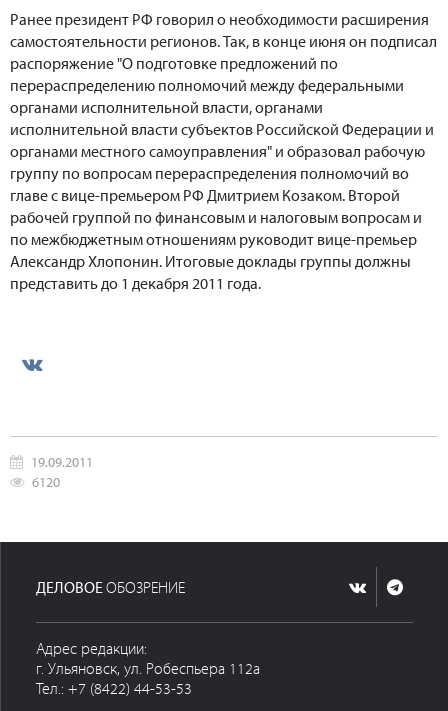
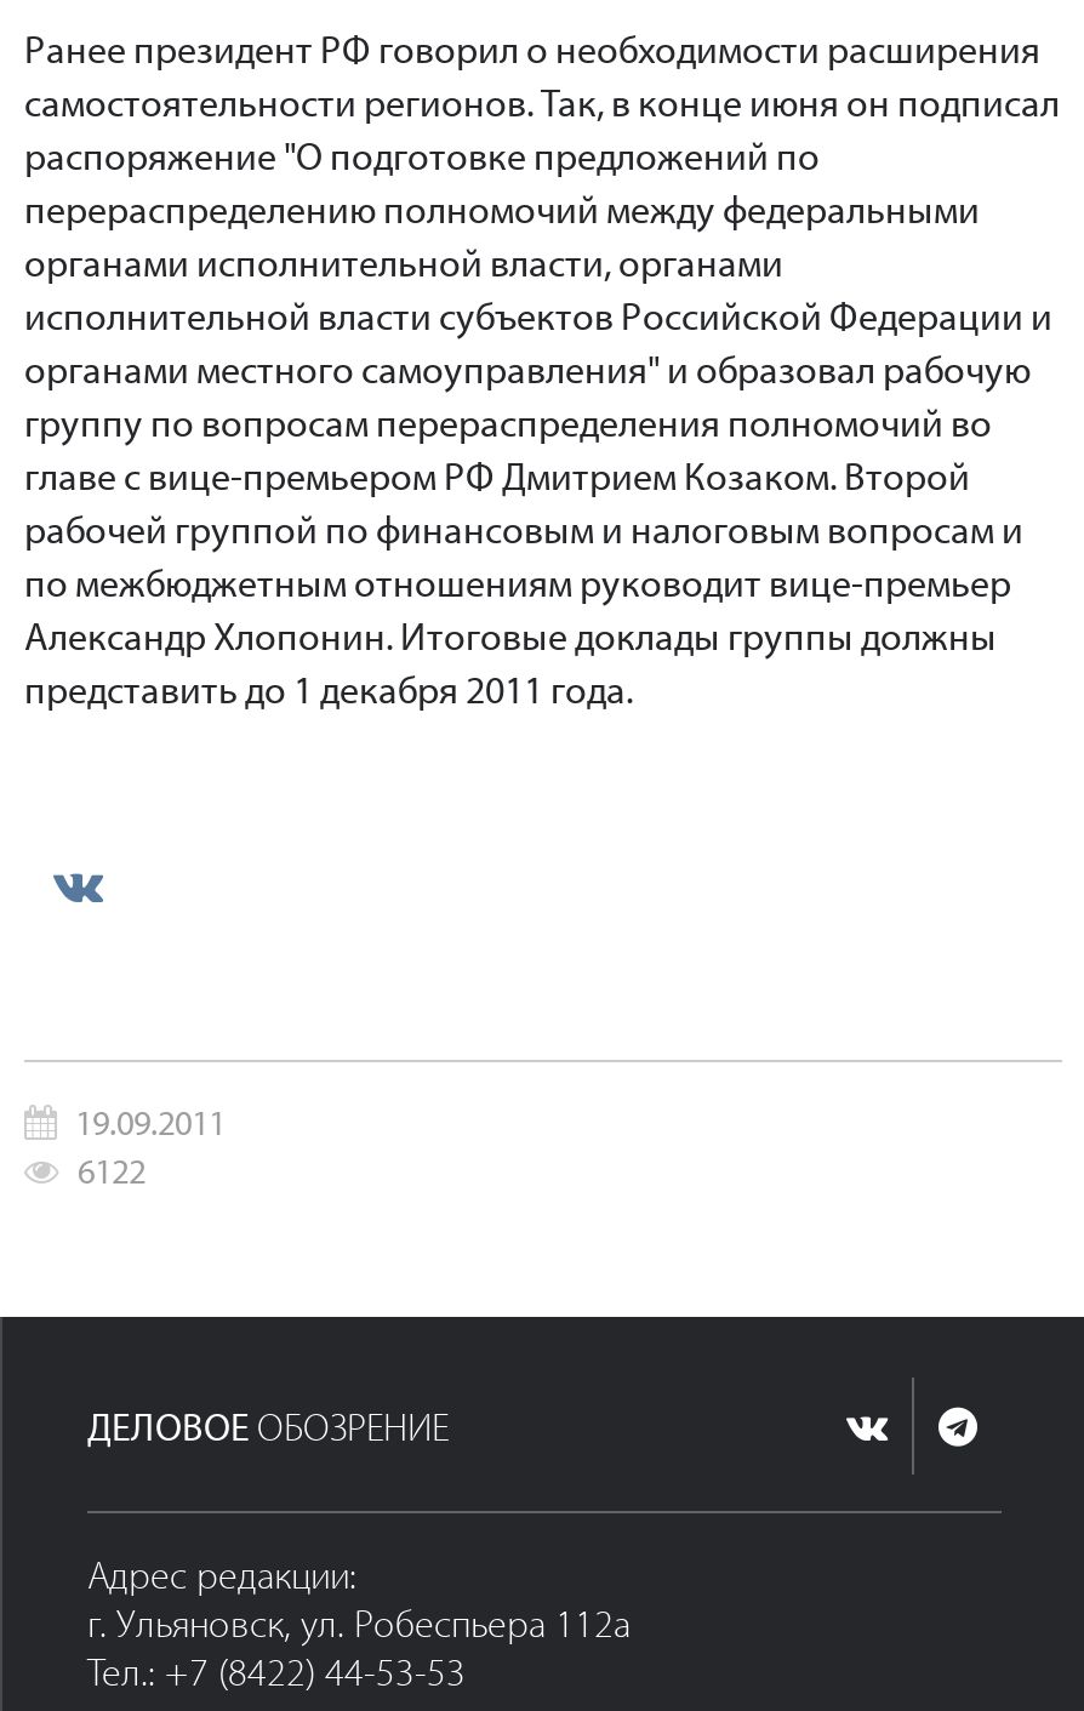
- 6120
+ 6122
